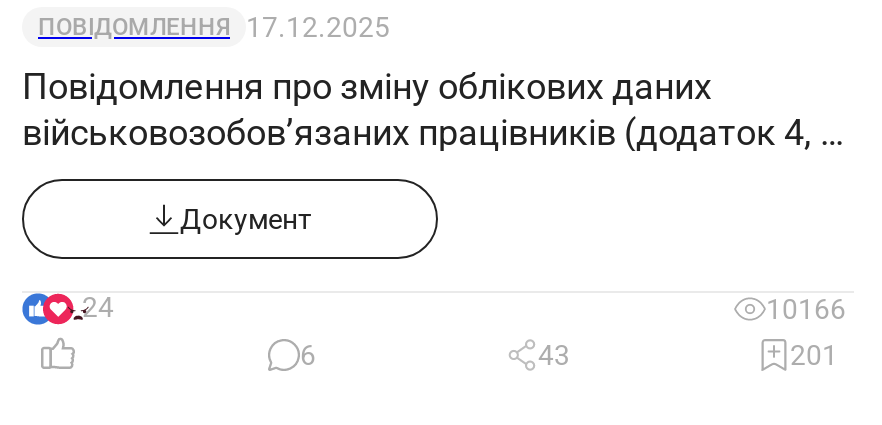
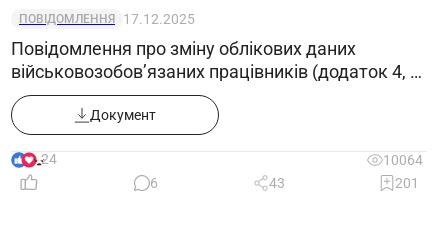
- 10166
+ 10064
